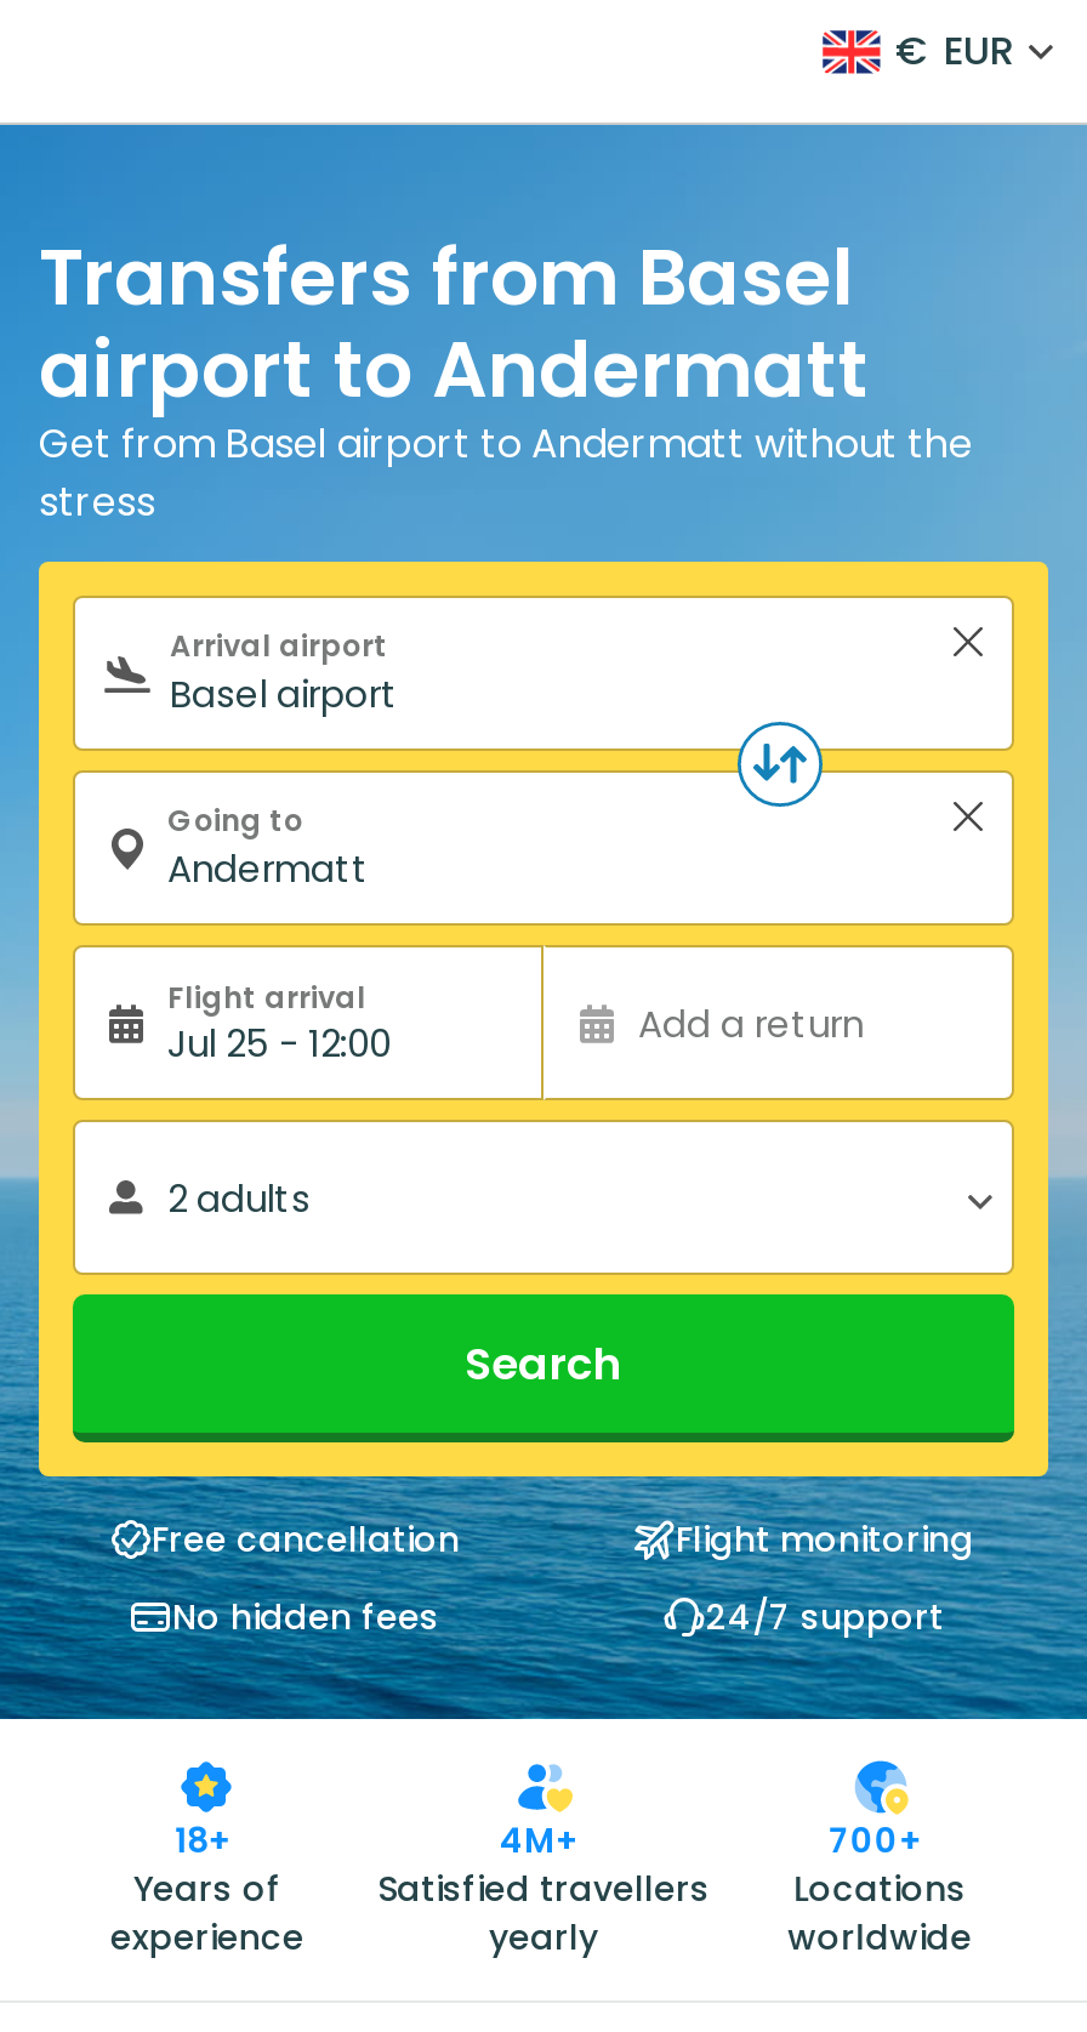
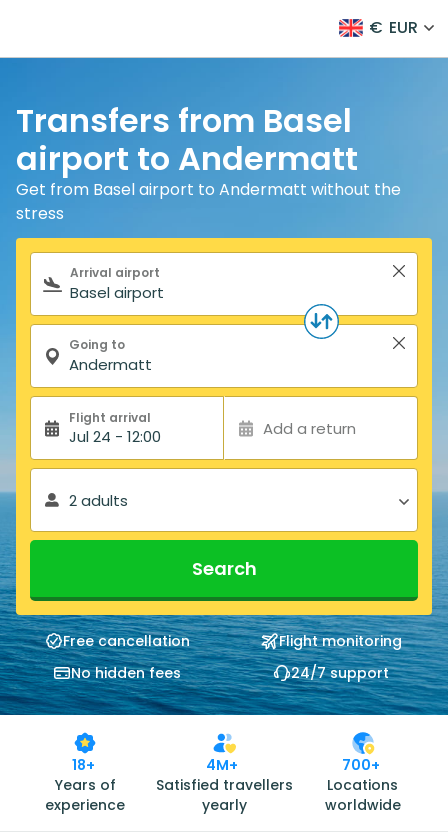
- Jul 25 - 12:00
+ Jul 24 - 12:00
